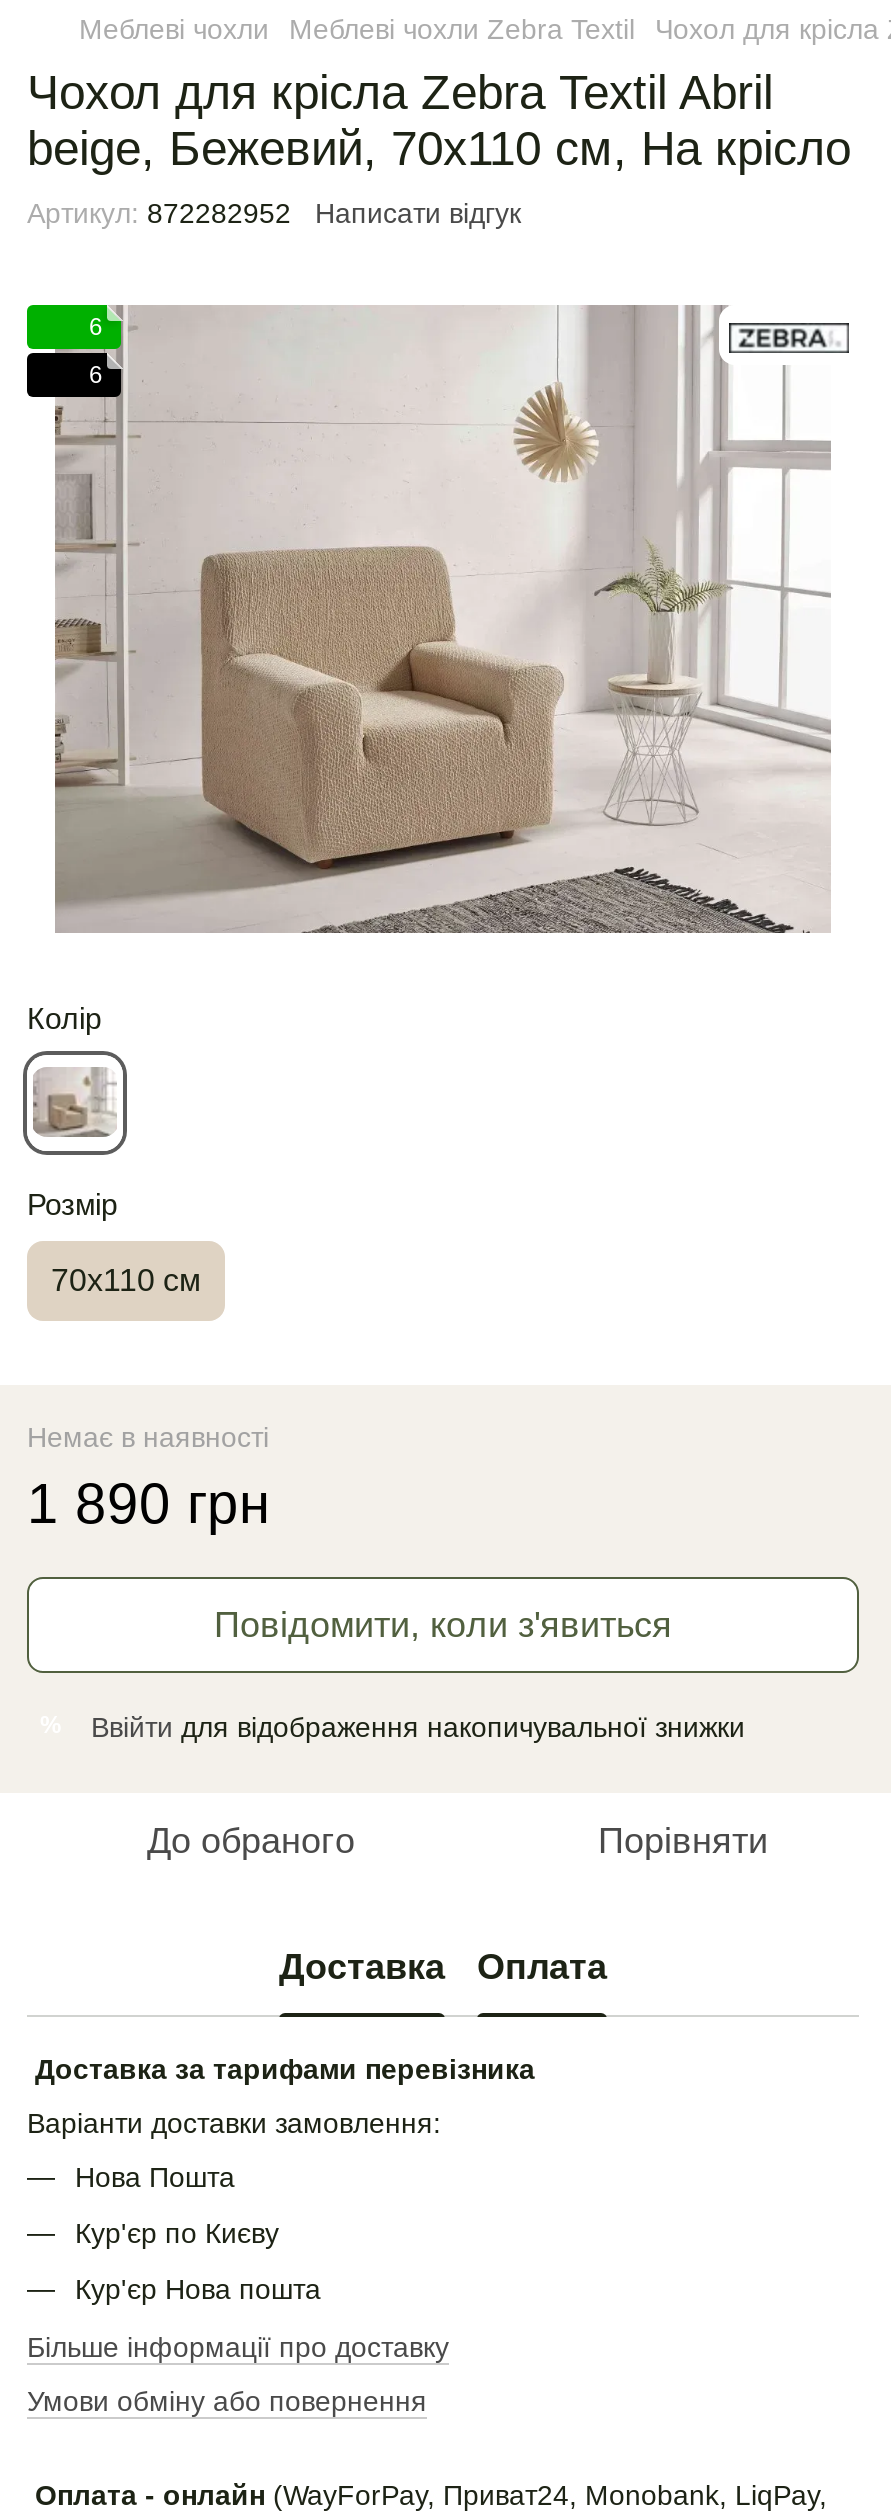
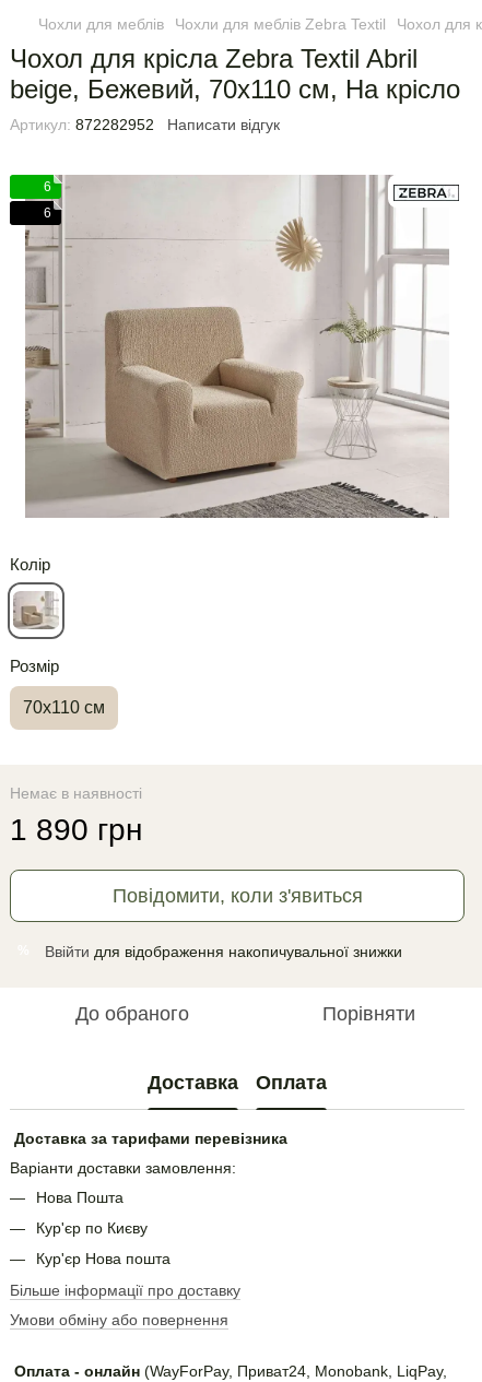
- Меблеві чохли
- Меблеві чохли Zebra Textil
+ Чохли для меблів
+ Чохли для меблів Zebra Textil
